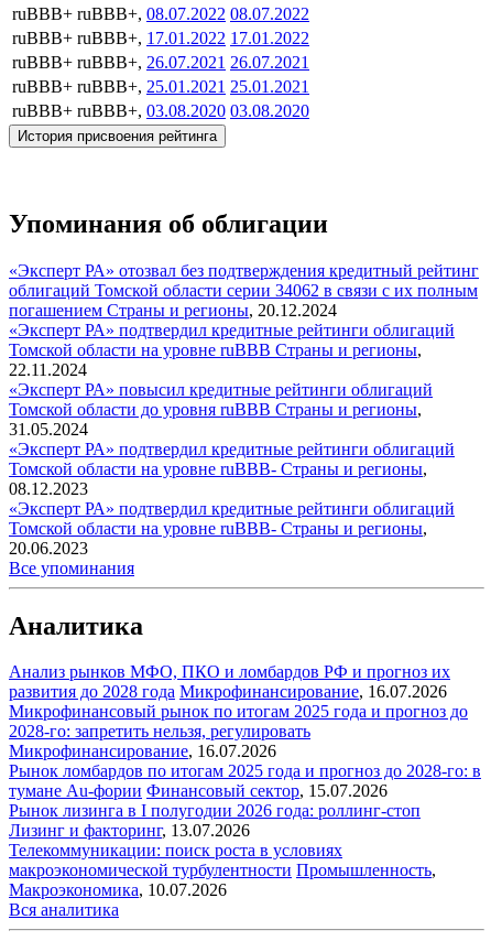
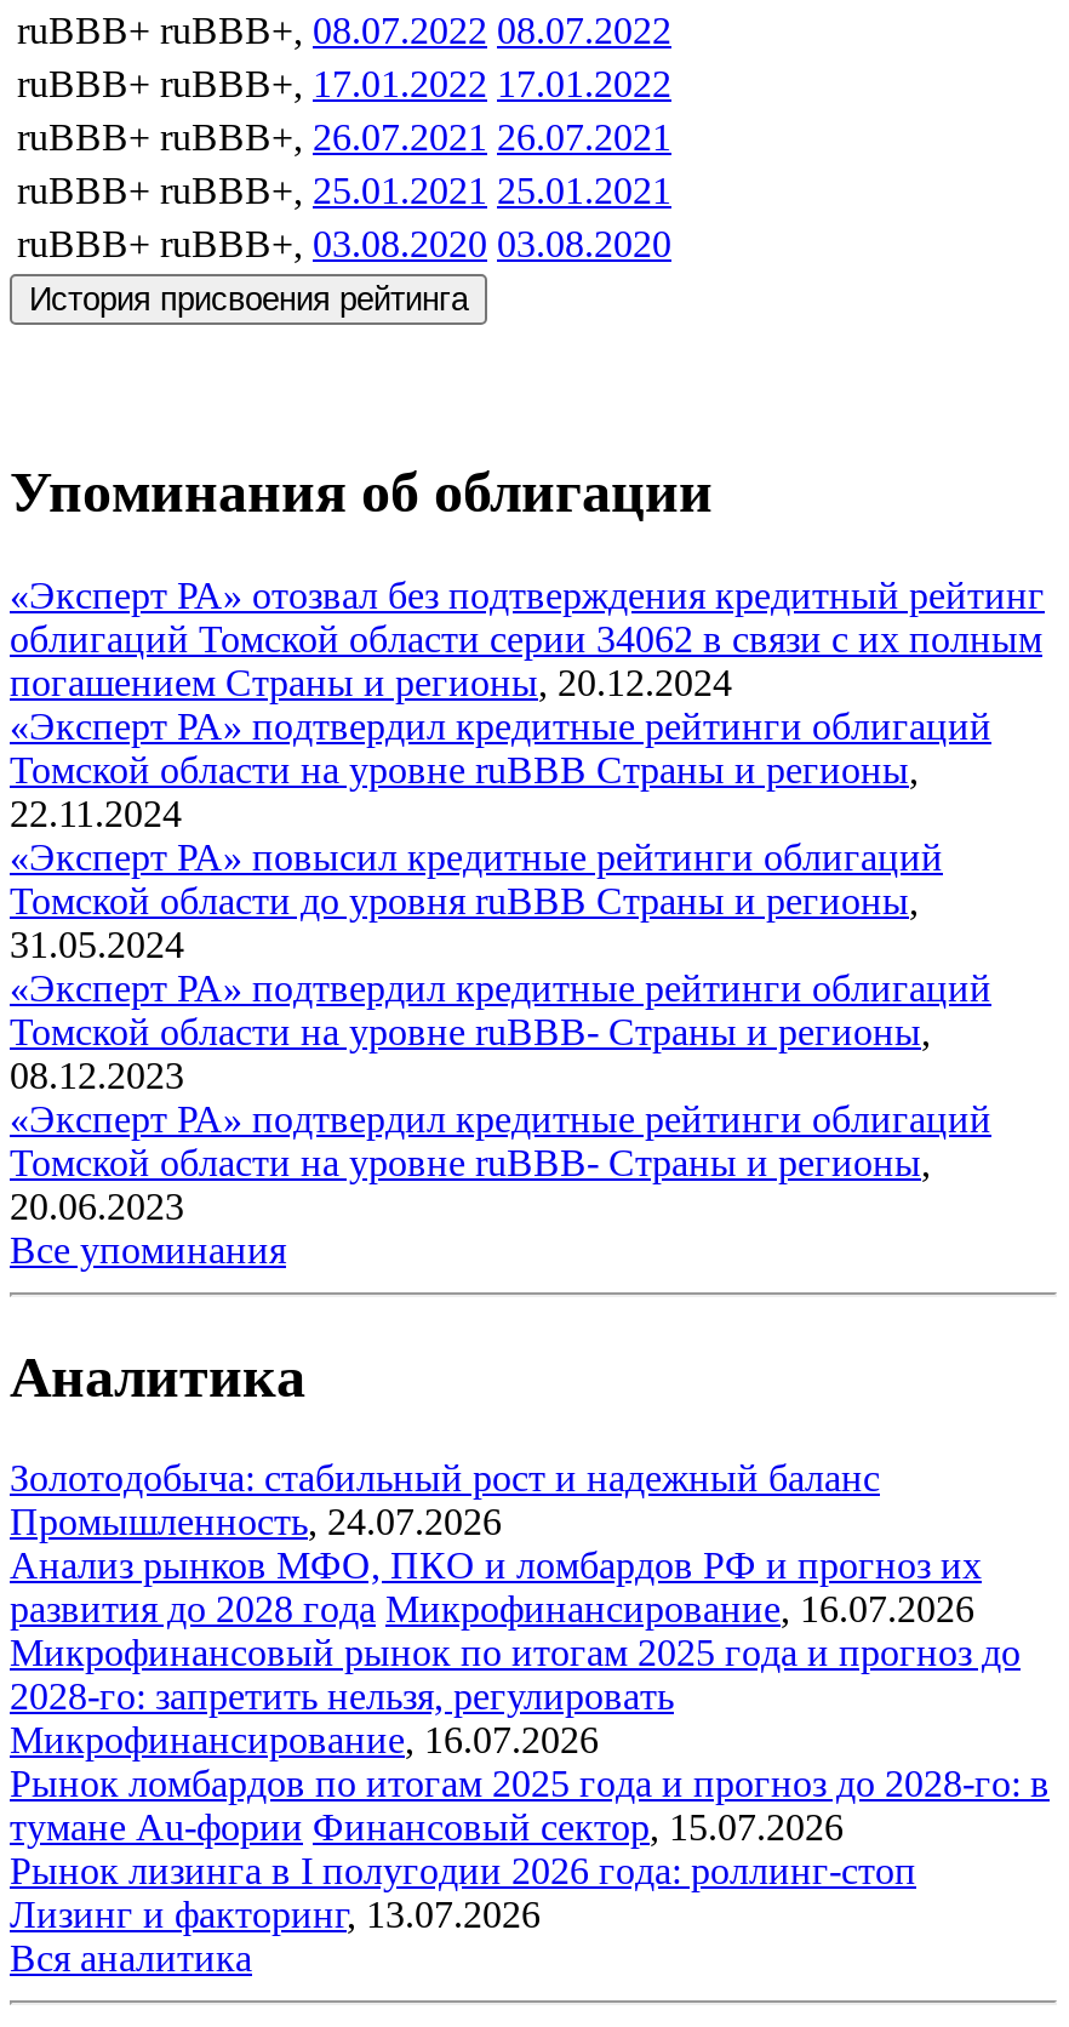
+ Золотодобыча: стабильный рост и надежный баланс
+ Промышленность, 24.07.2026

moved down: Анализ рынков МФО, ПКО и ломбардов РФ и прогноз их | развития до 2028 года Микрофинансирование, 16.07.2026 | Микрофинансовый рынок по итогам 2025 года и прогноз до | ... | Рынок лизинга в I полугодии 2026 года: роллинг-стоп | Лизинг и факторинг, 13.07.2026

- Телекоммуникации: поиск роста в условиях
- макроэкономической турбулентности Промышленность,
- Макроэкономика, 10.07.2026
